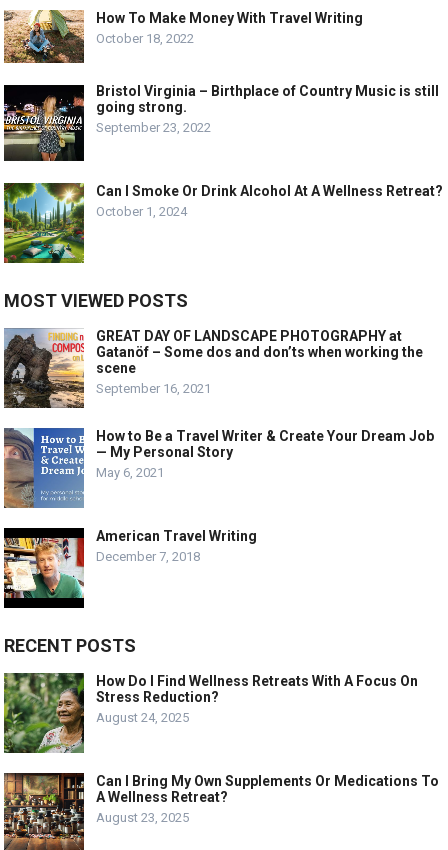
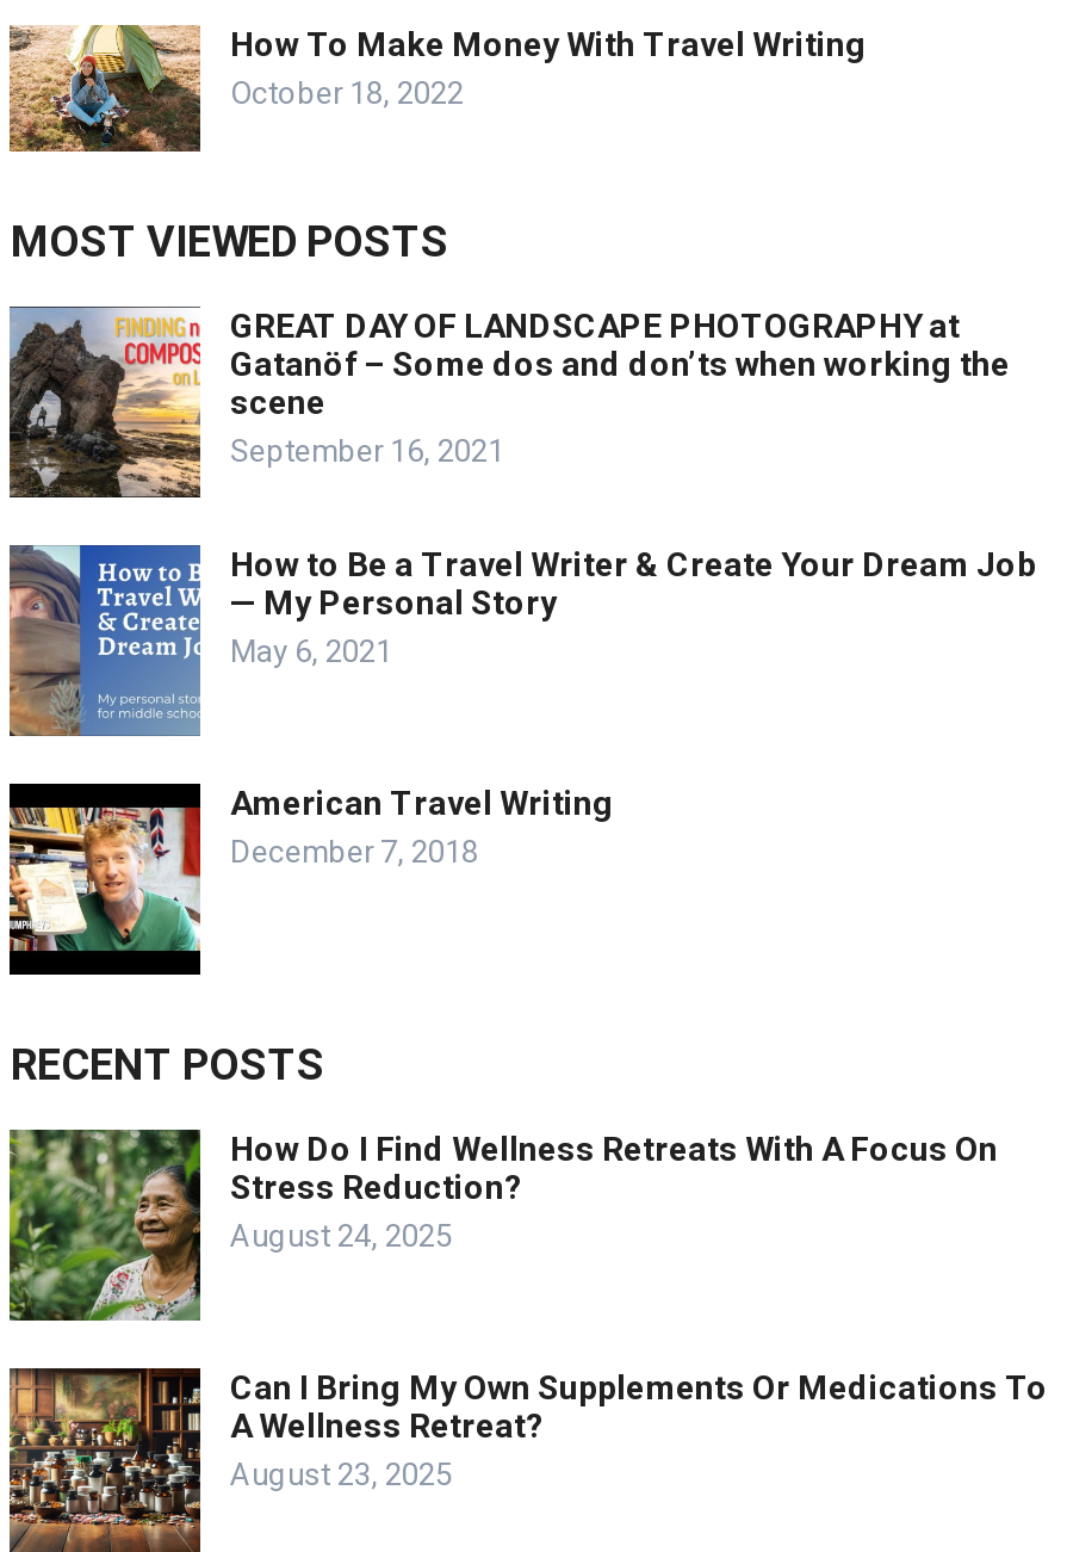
- [image]
- Bristol Virginia – Birthplace of Country Music is still
- going strong.
- September 23, 2022

- [image]
- Can I Smoke Or Drink Alcohol At A Wellness Retreat?
- October 1, 2024
